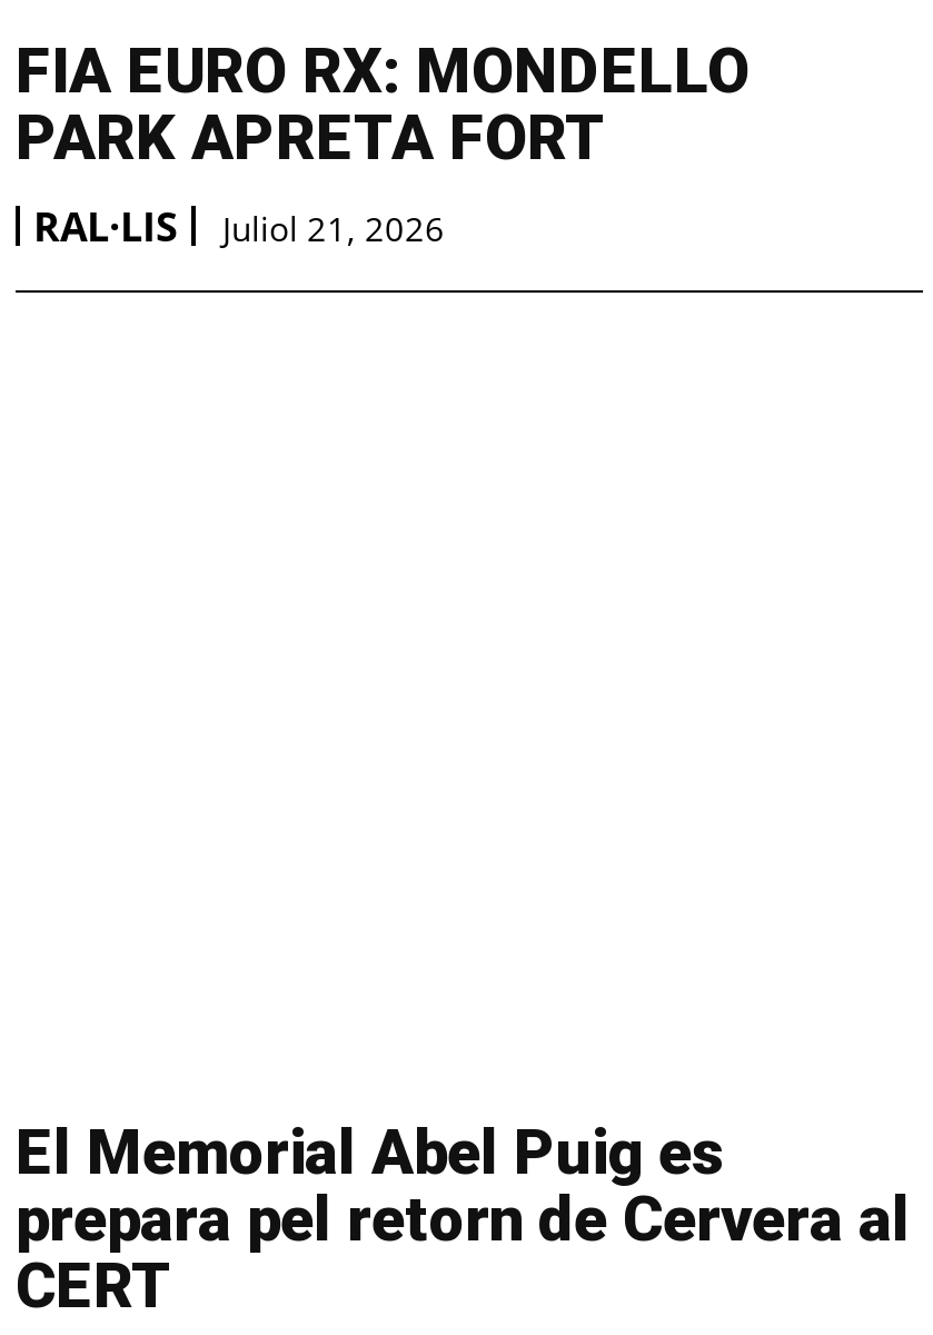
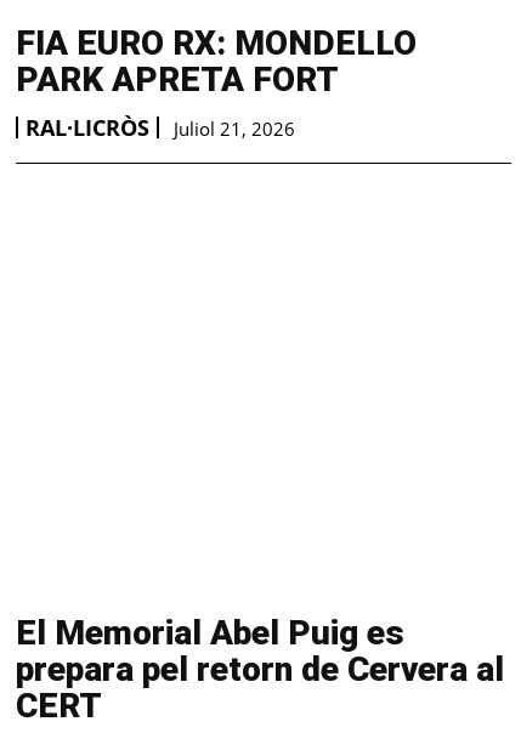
- RAL·LIS
+ RAL·LICRÒS
